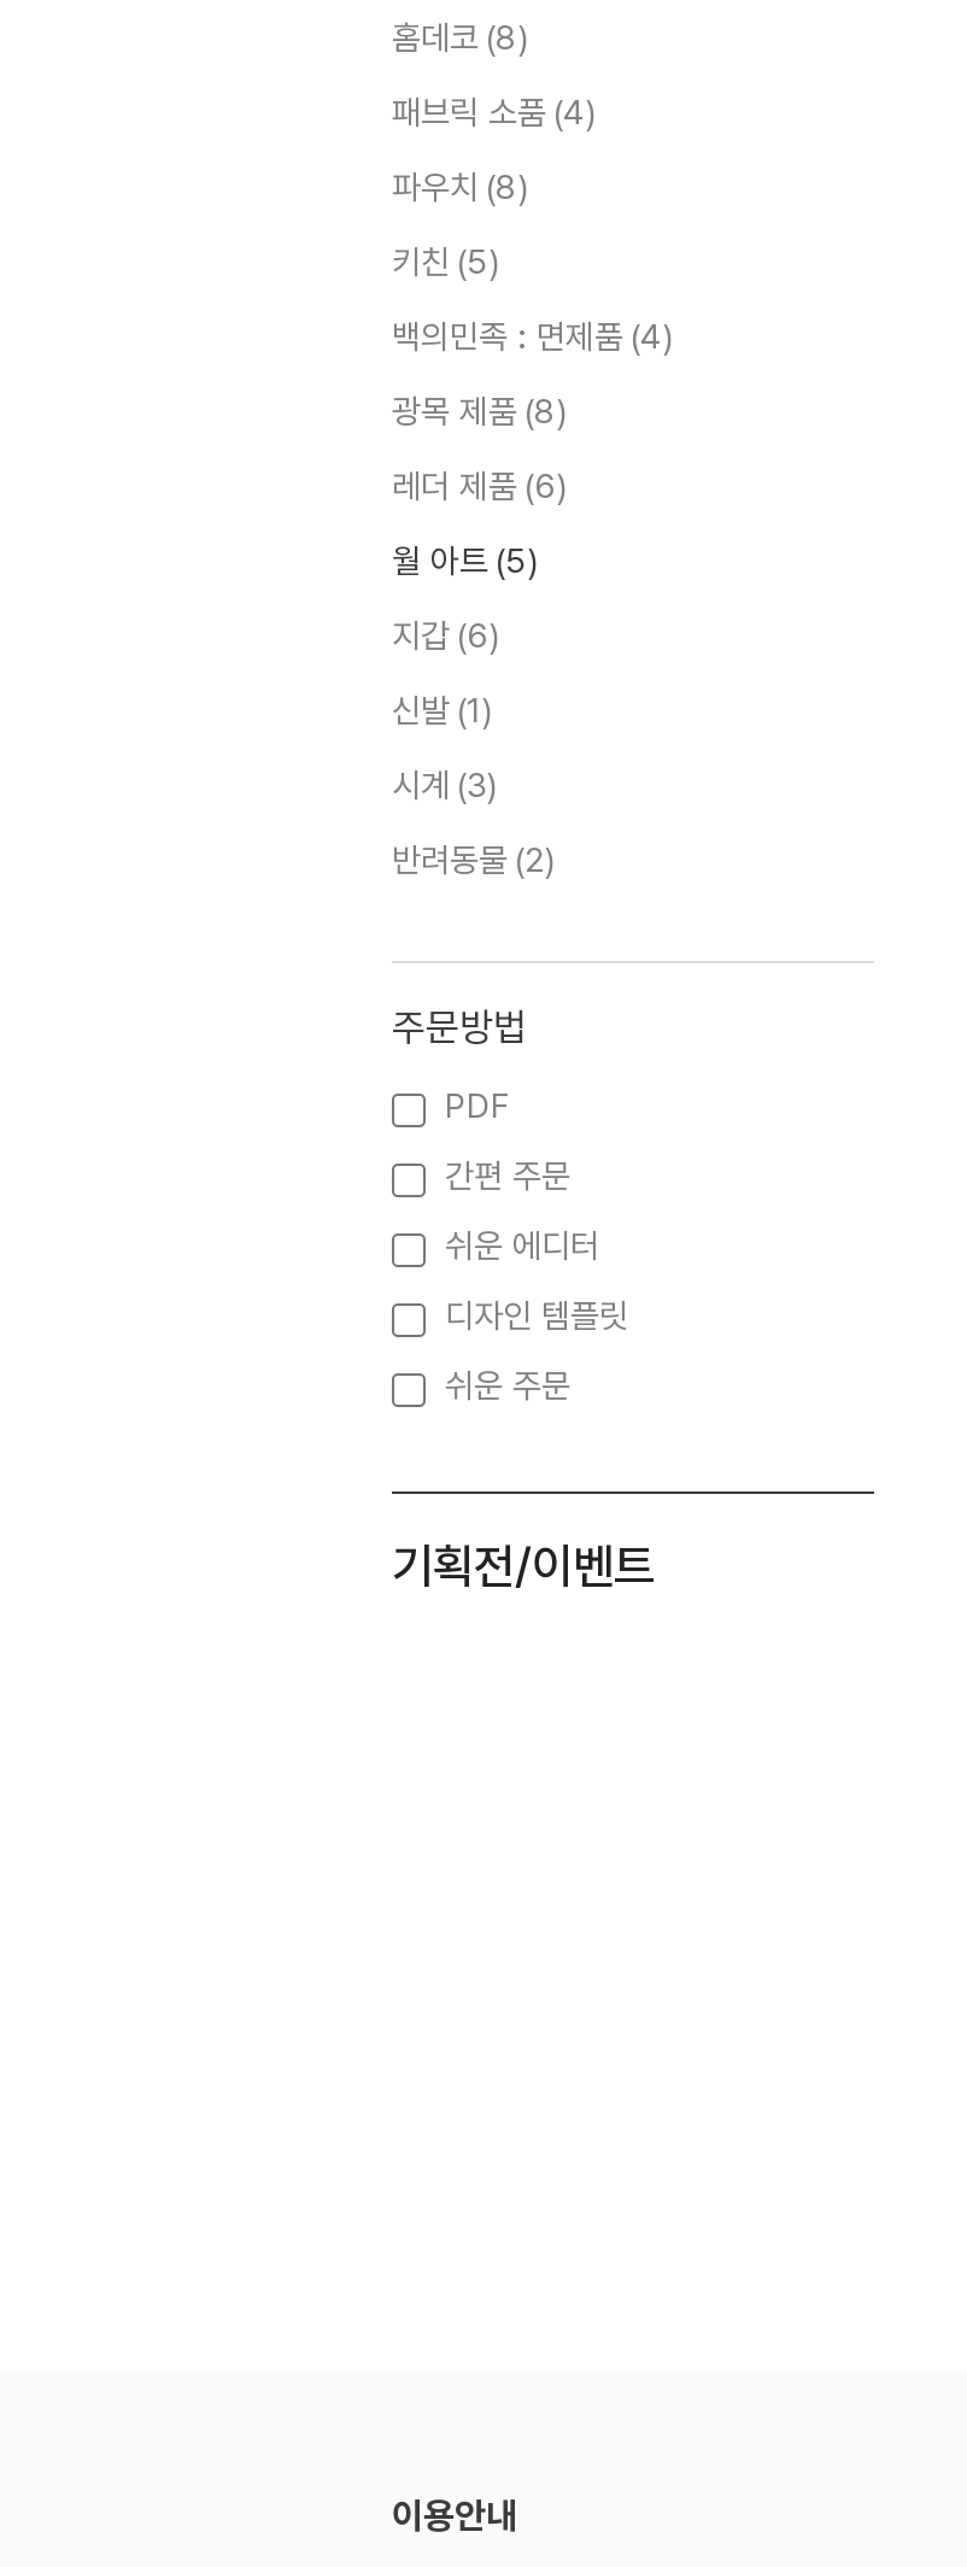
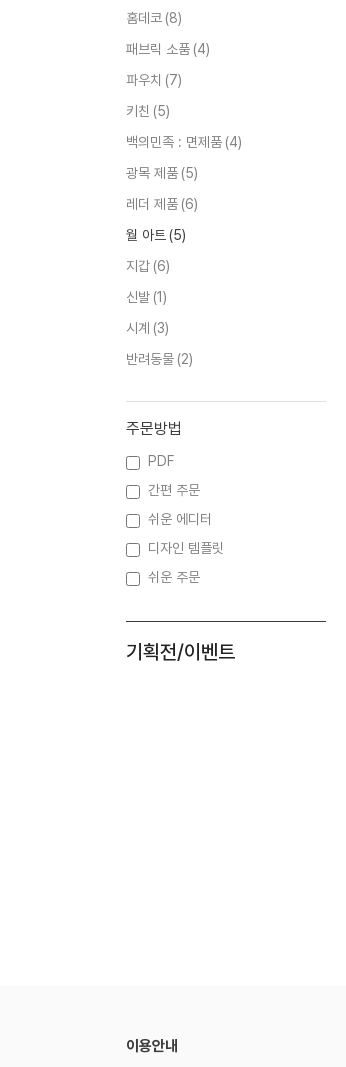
- 파우치 (8)
+ 파우치 (7)

- 광목 제품 (8)
+ 광목 제품 (5)
